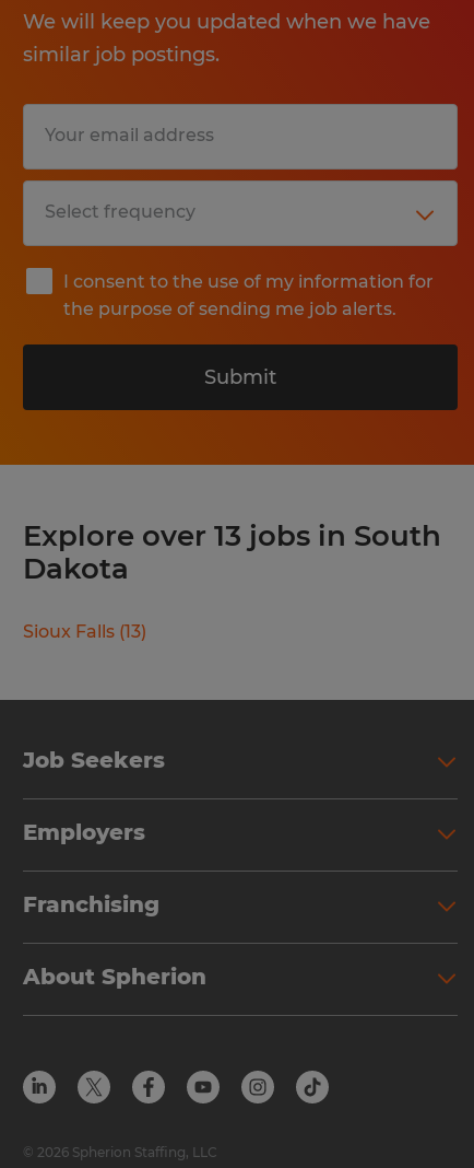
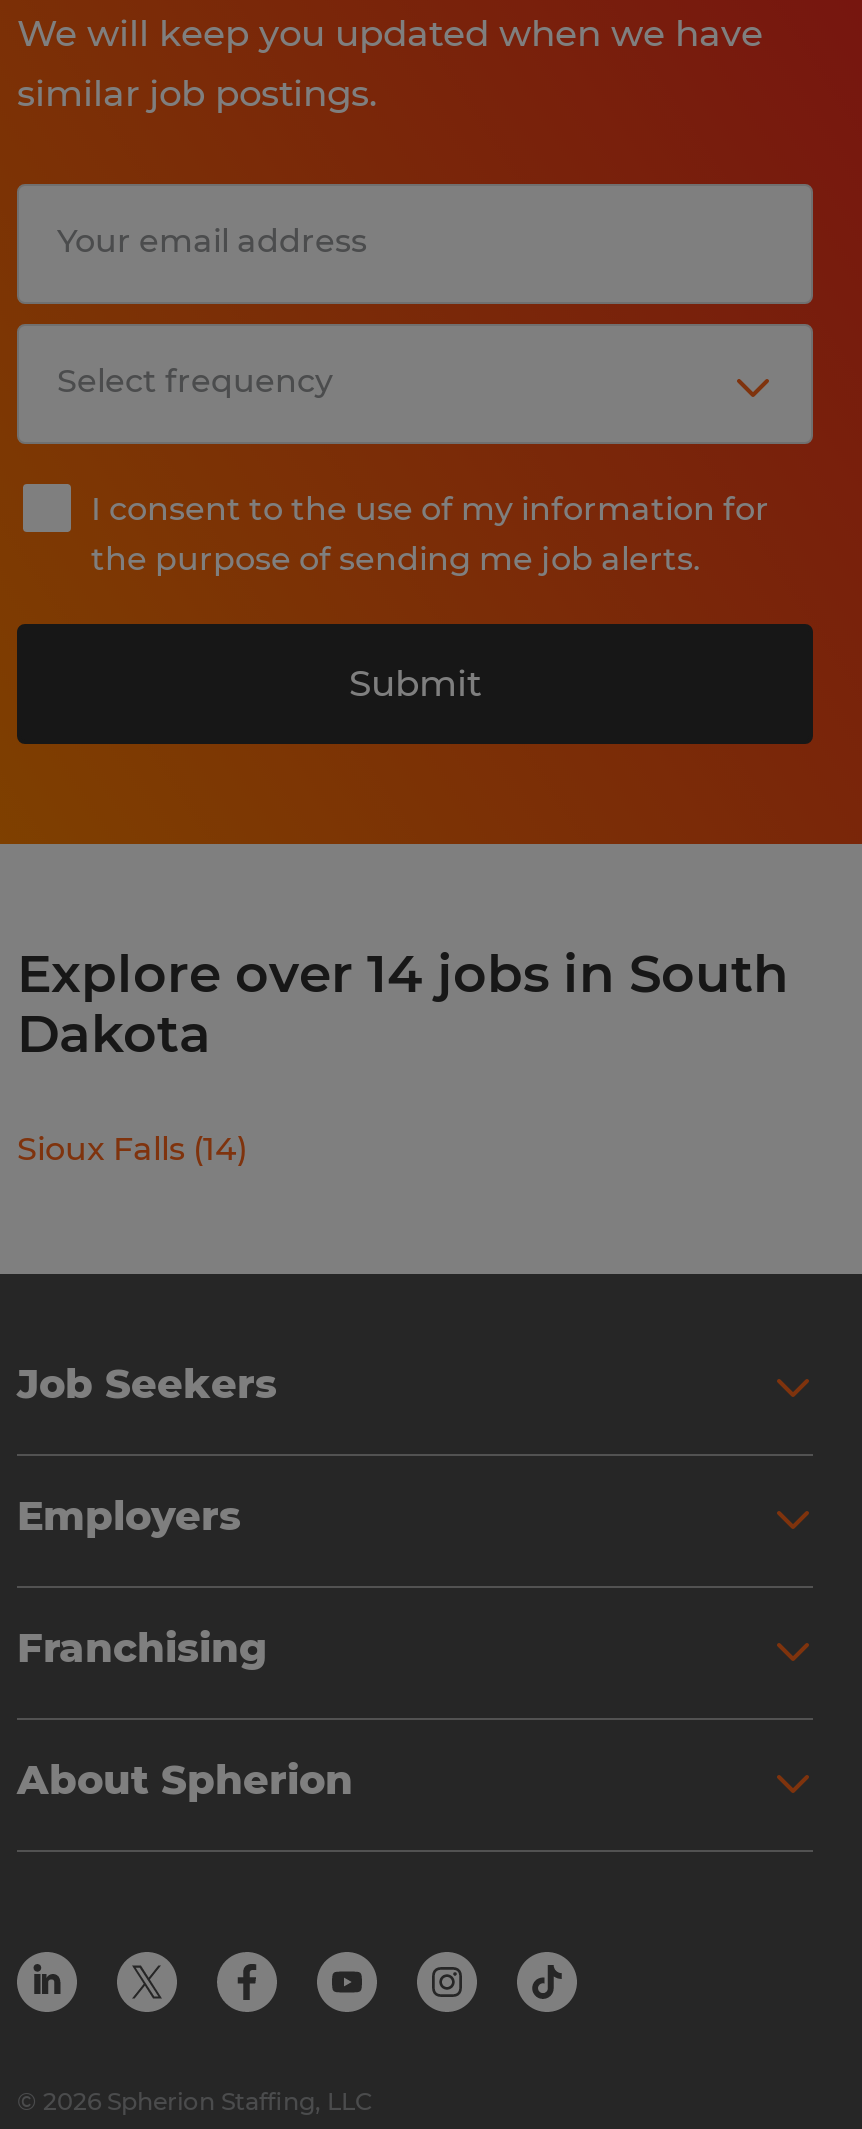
- Explore over 13 jobs in South
+ Explore over 14 jobs in South

- Sioux Falls (13)
+ Sioux Falls (14)
